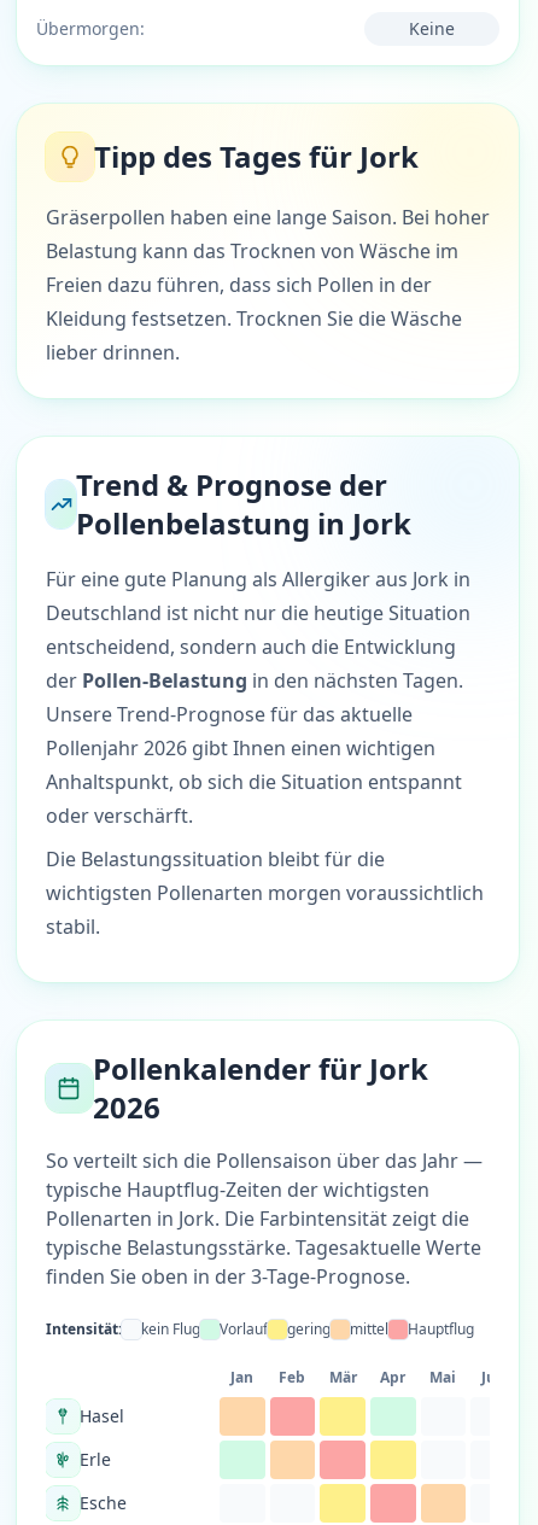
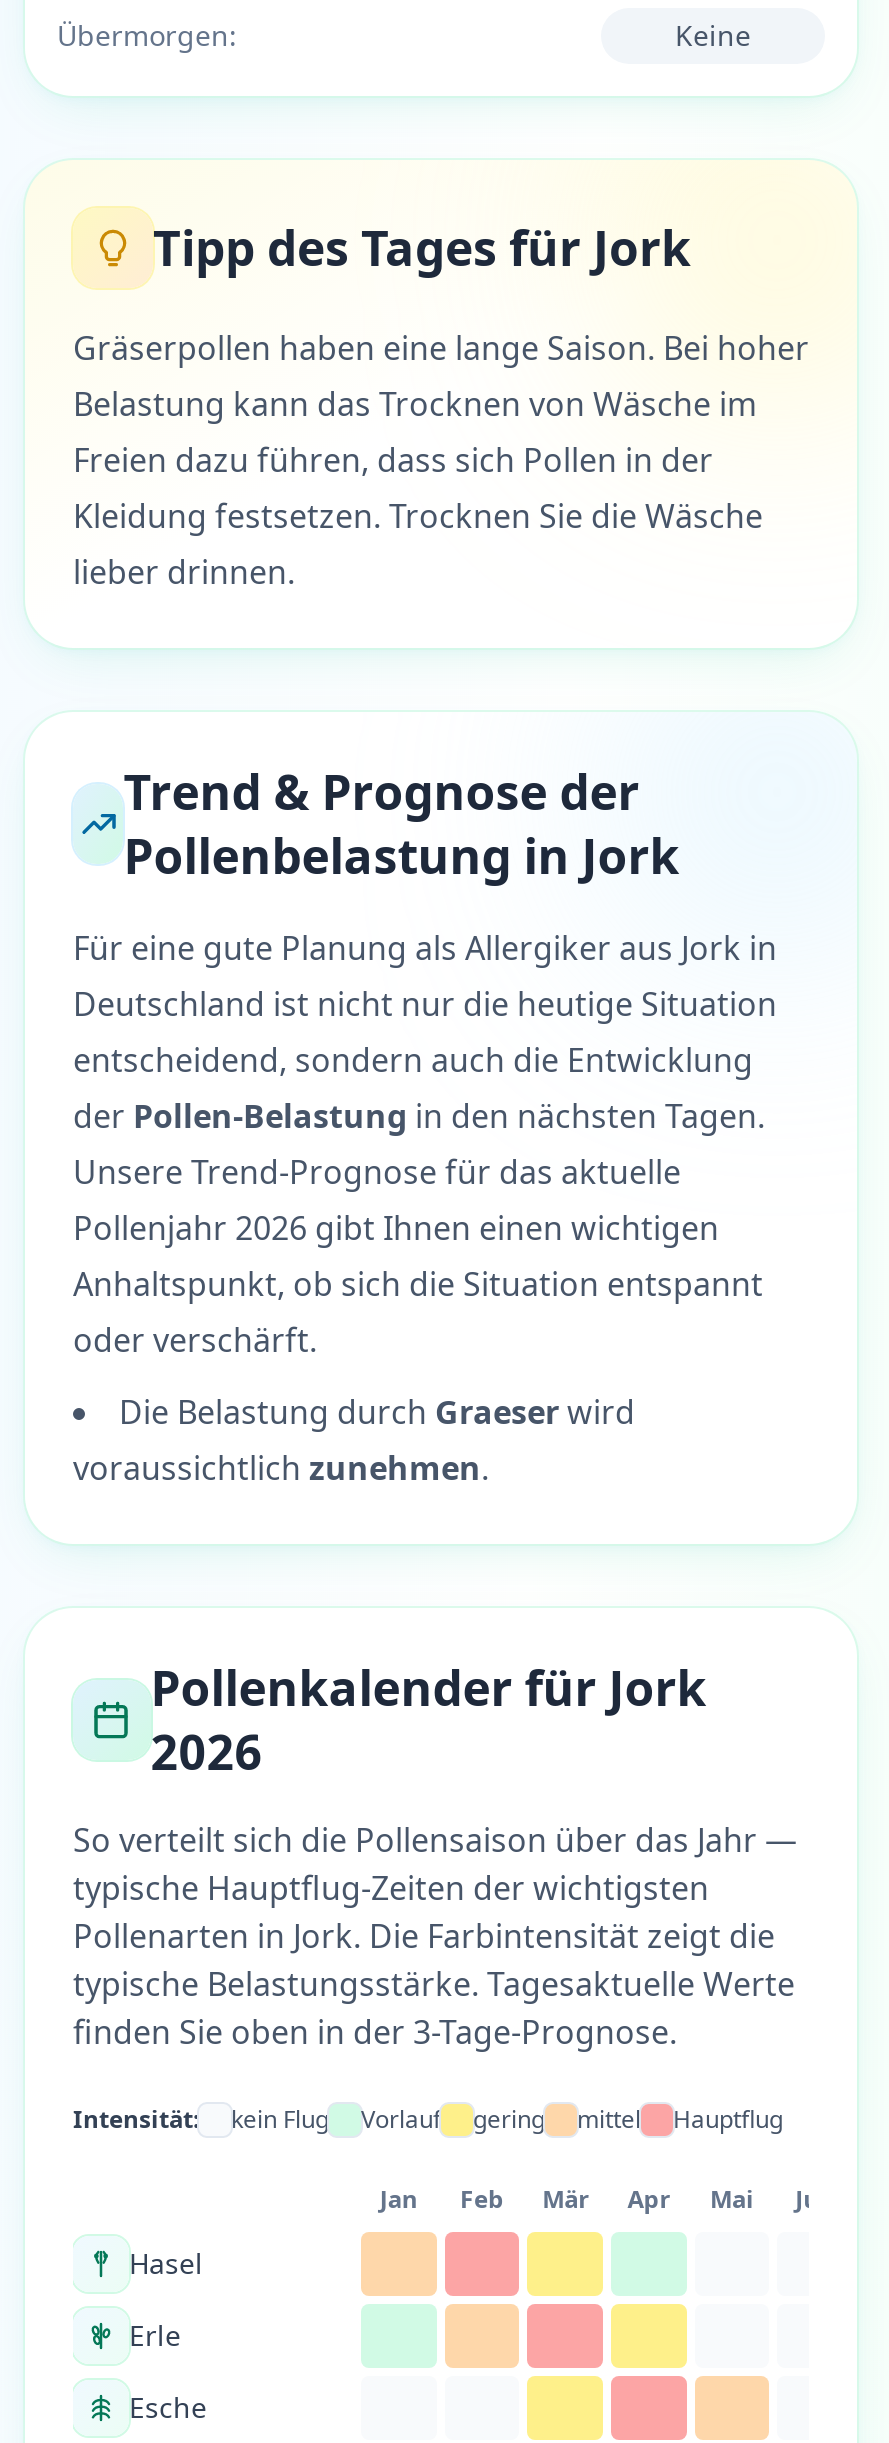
- Die Belastungssituation bleibt für die
- wichtigsten Pollenarten morgen voraussichtlich
- stabil.
+ Die Belastung durch Graeser wird
+ voraussichtlich zunehmen.
